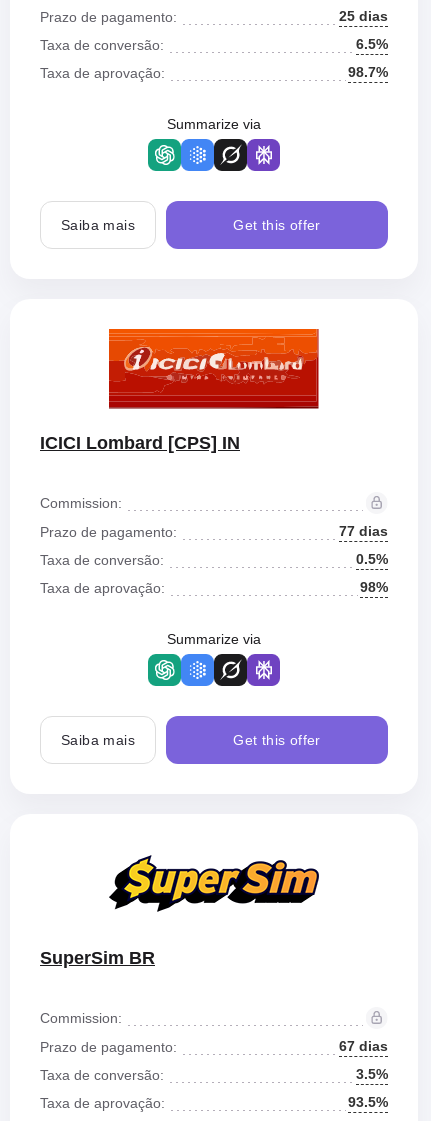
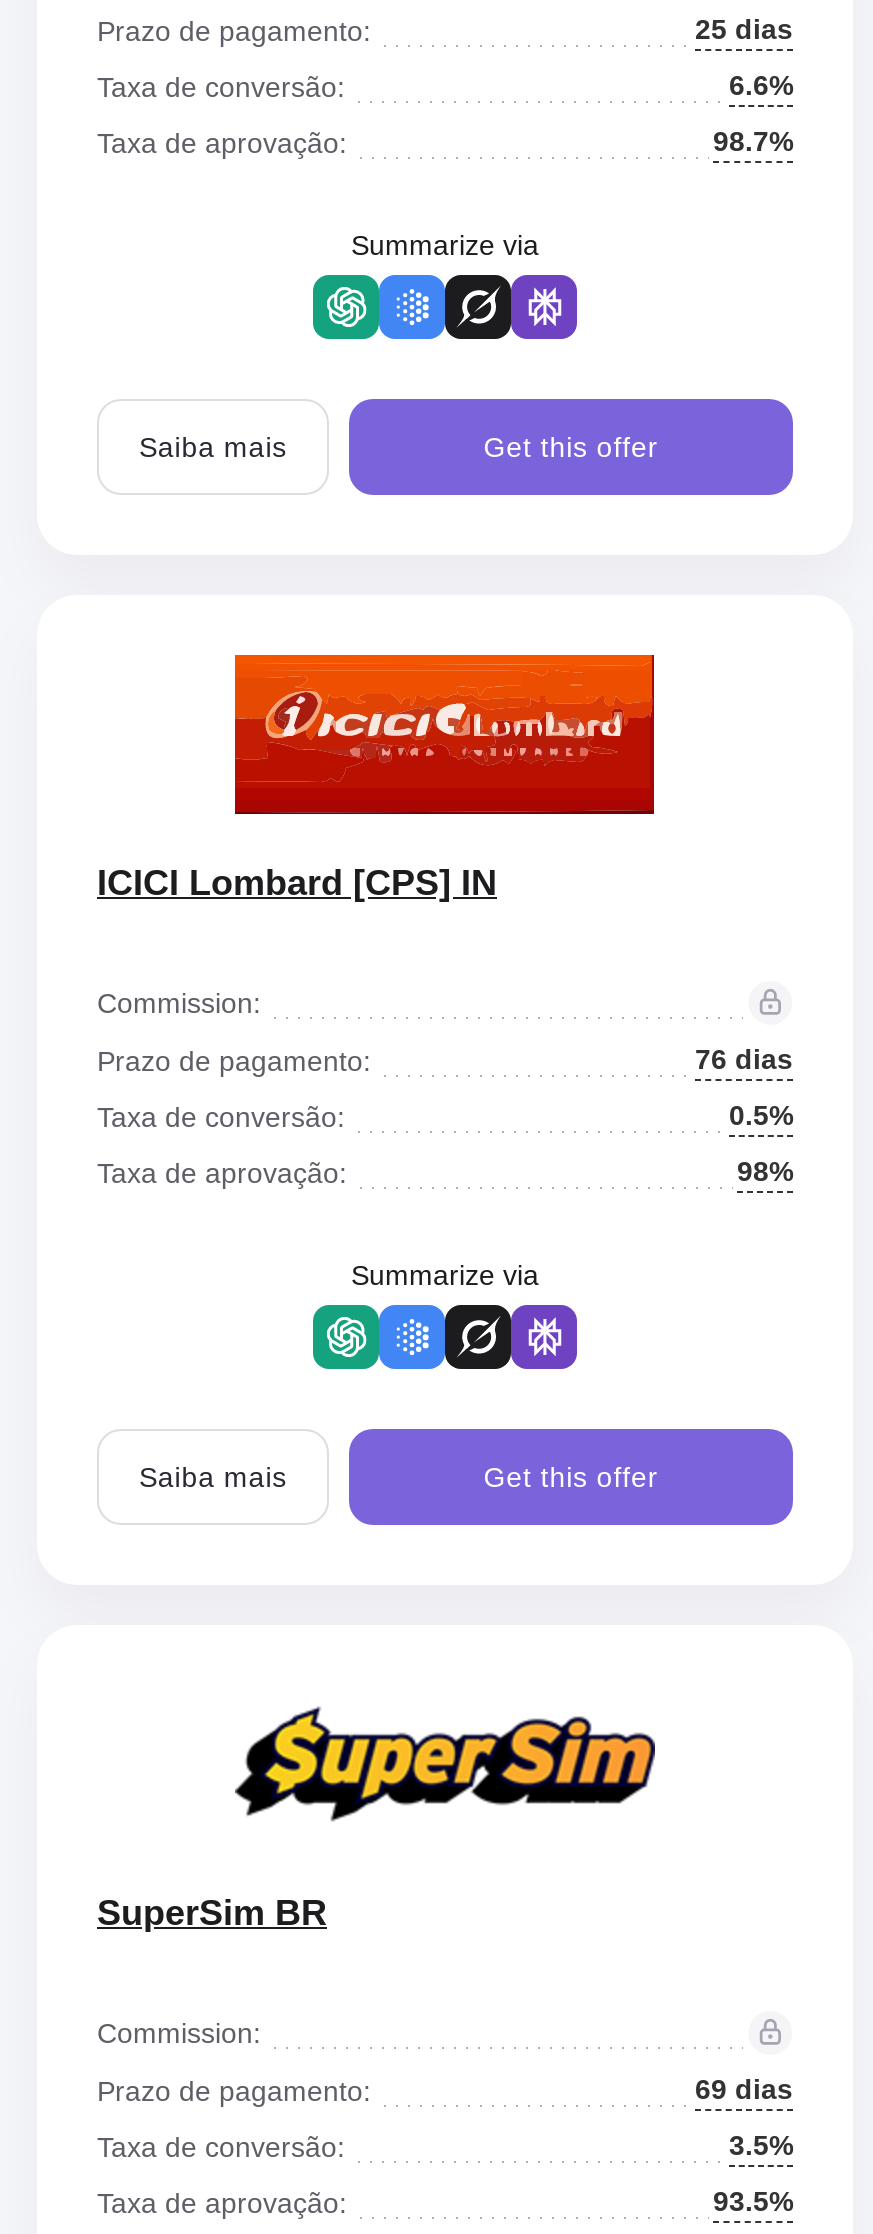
- 6.5%
+ 6.6%

- 77 dias
+ 76 dias

- 67 dias
+ 69 dias
